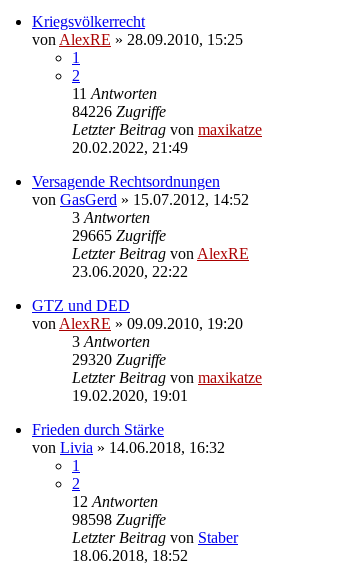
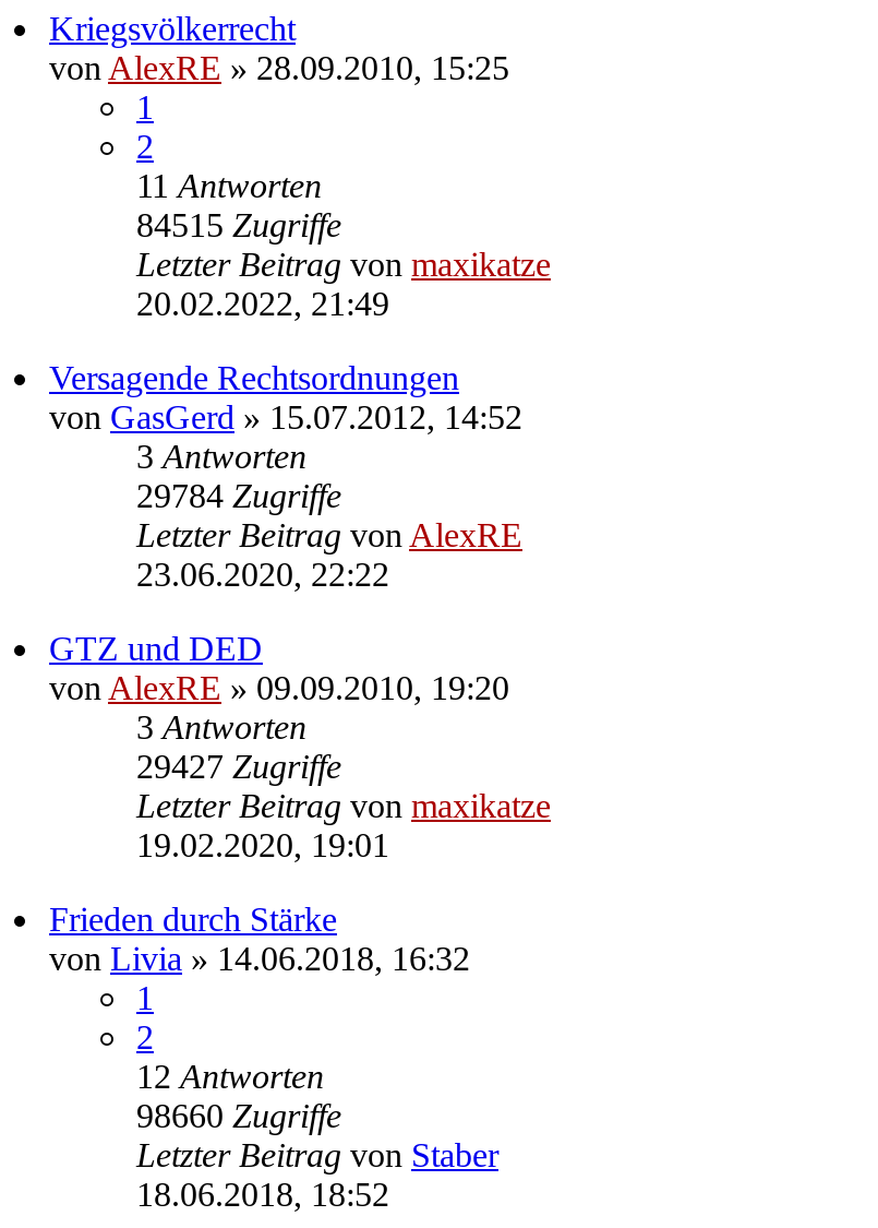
- 84226 Zugriffe
+ 84515 Zugriffe

- 29665 Zugriffe
+ 29784 Zugriffe

- 29320 Zugriffe
+ 29427 Zugriffe

- 98598 Zugriffe
+ 98660 Zugriffe
